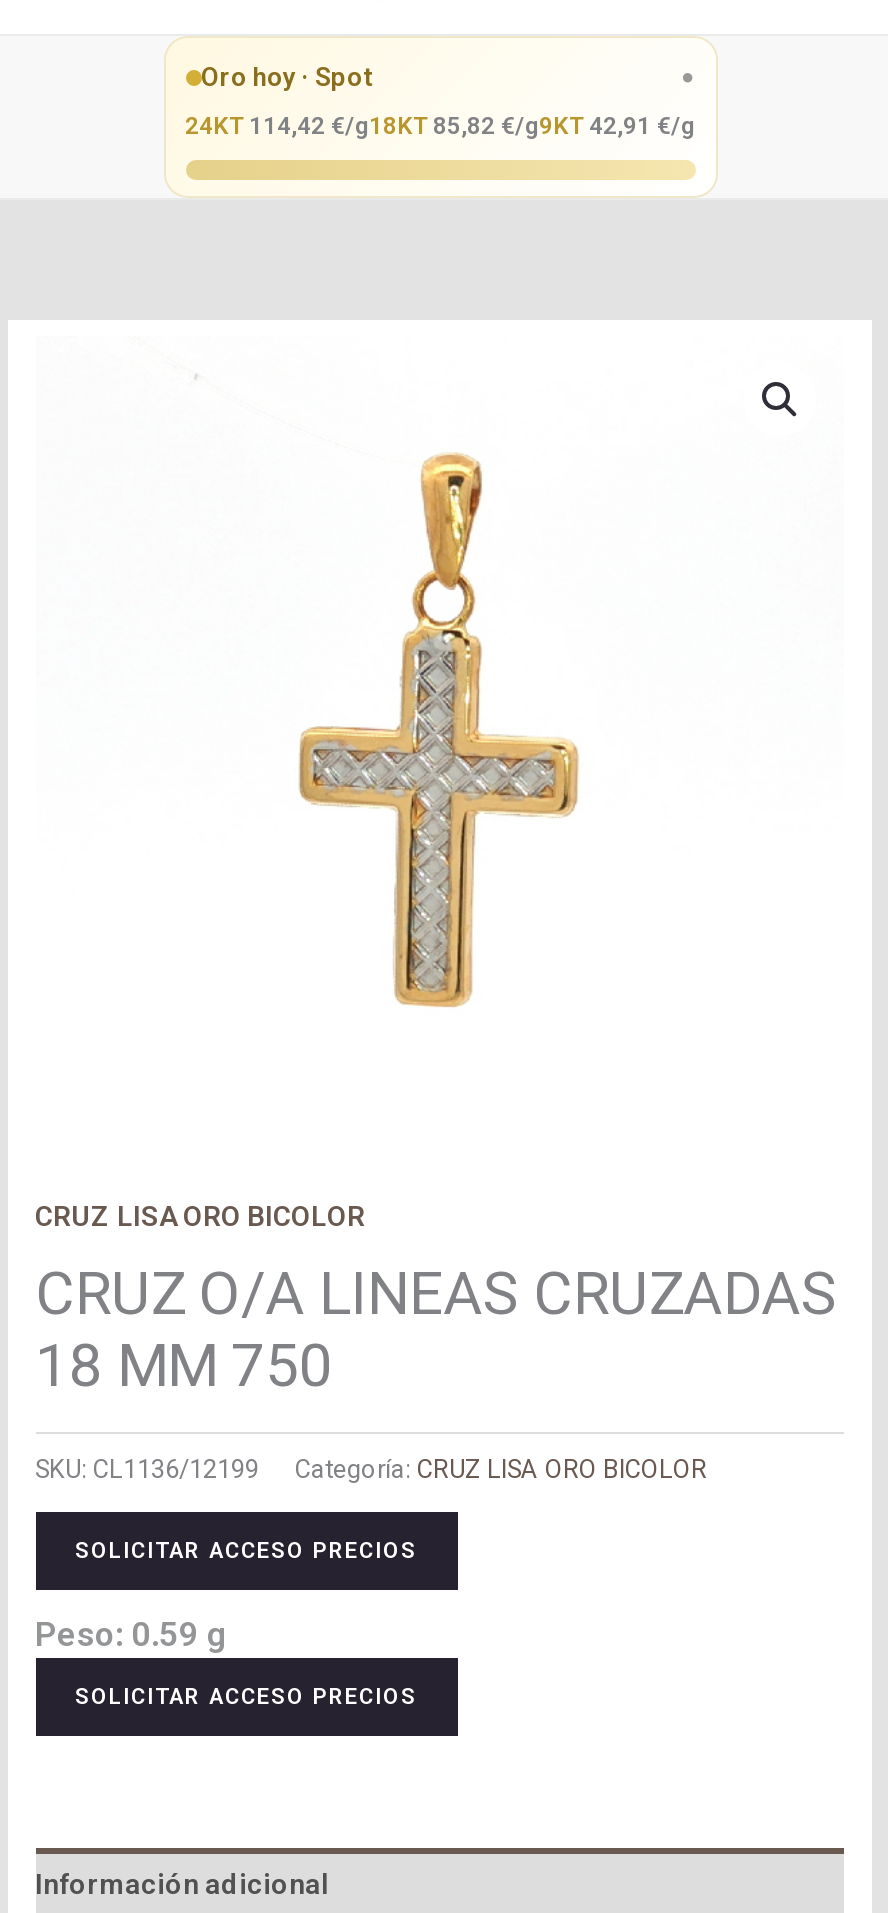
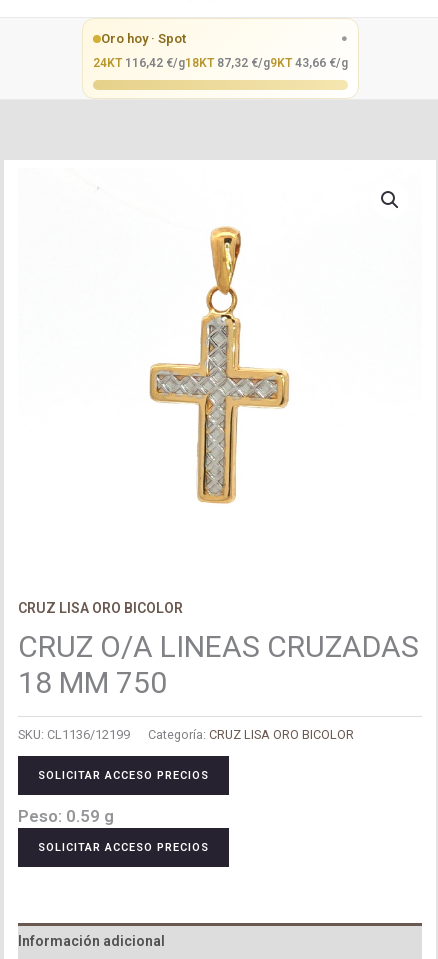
- 24KT 114,42 €/g18KT 85,82 €/g9KT 42,91 €/g
+ 24KT 116,42 €/g18KT 87,32 €/g9KT 43,66 €/g
